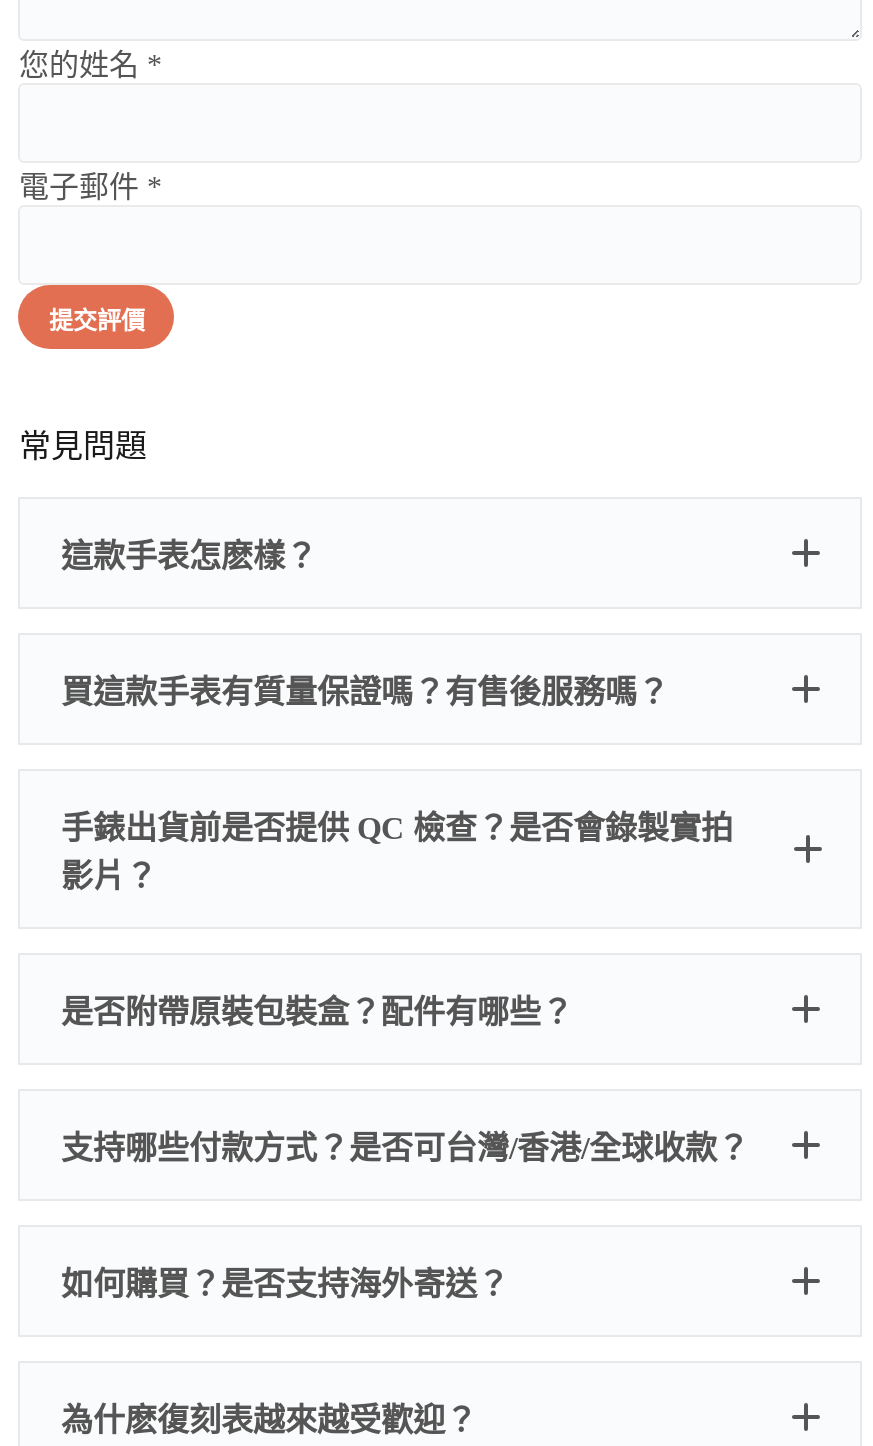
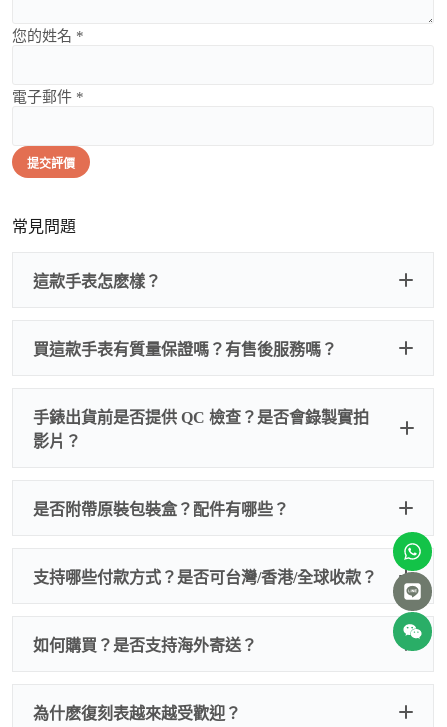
+ [image]
